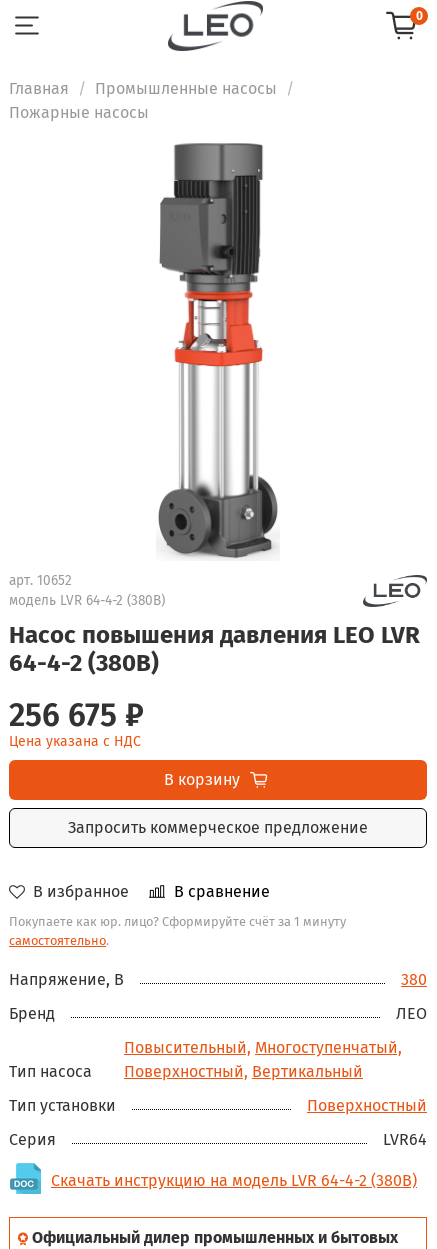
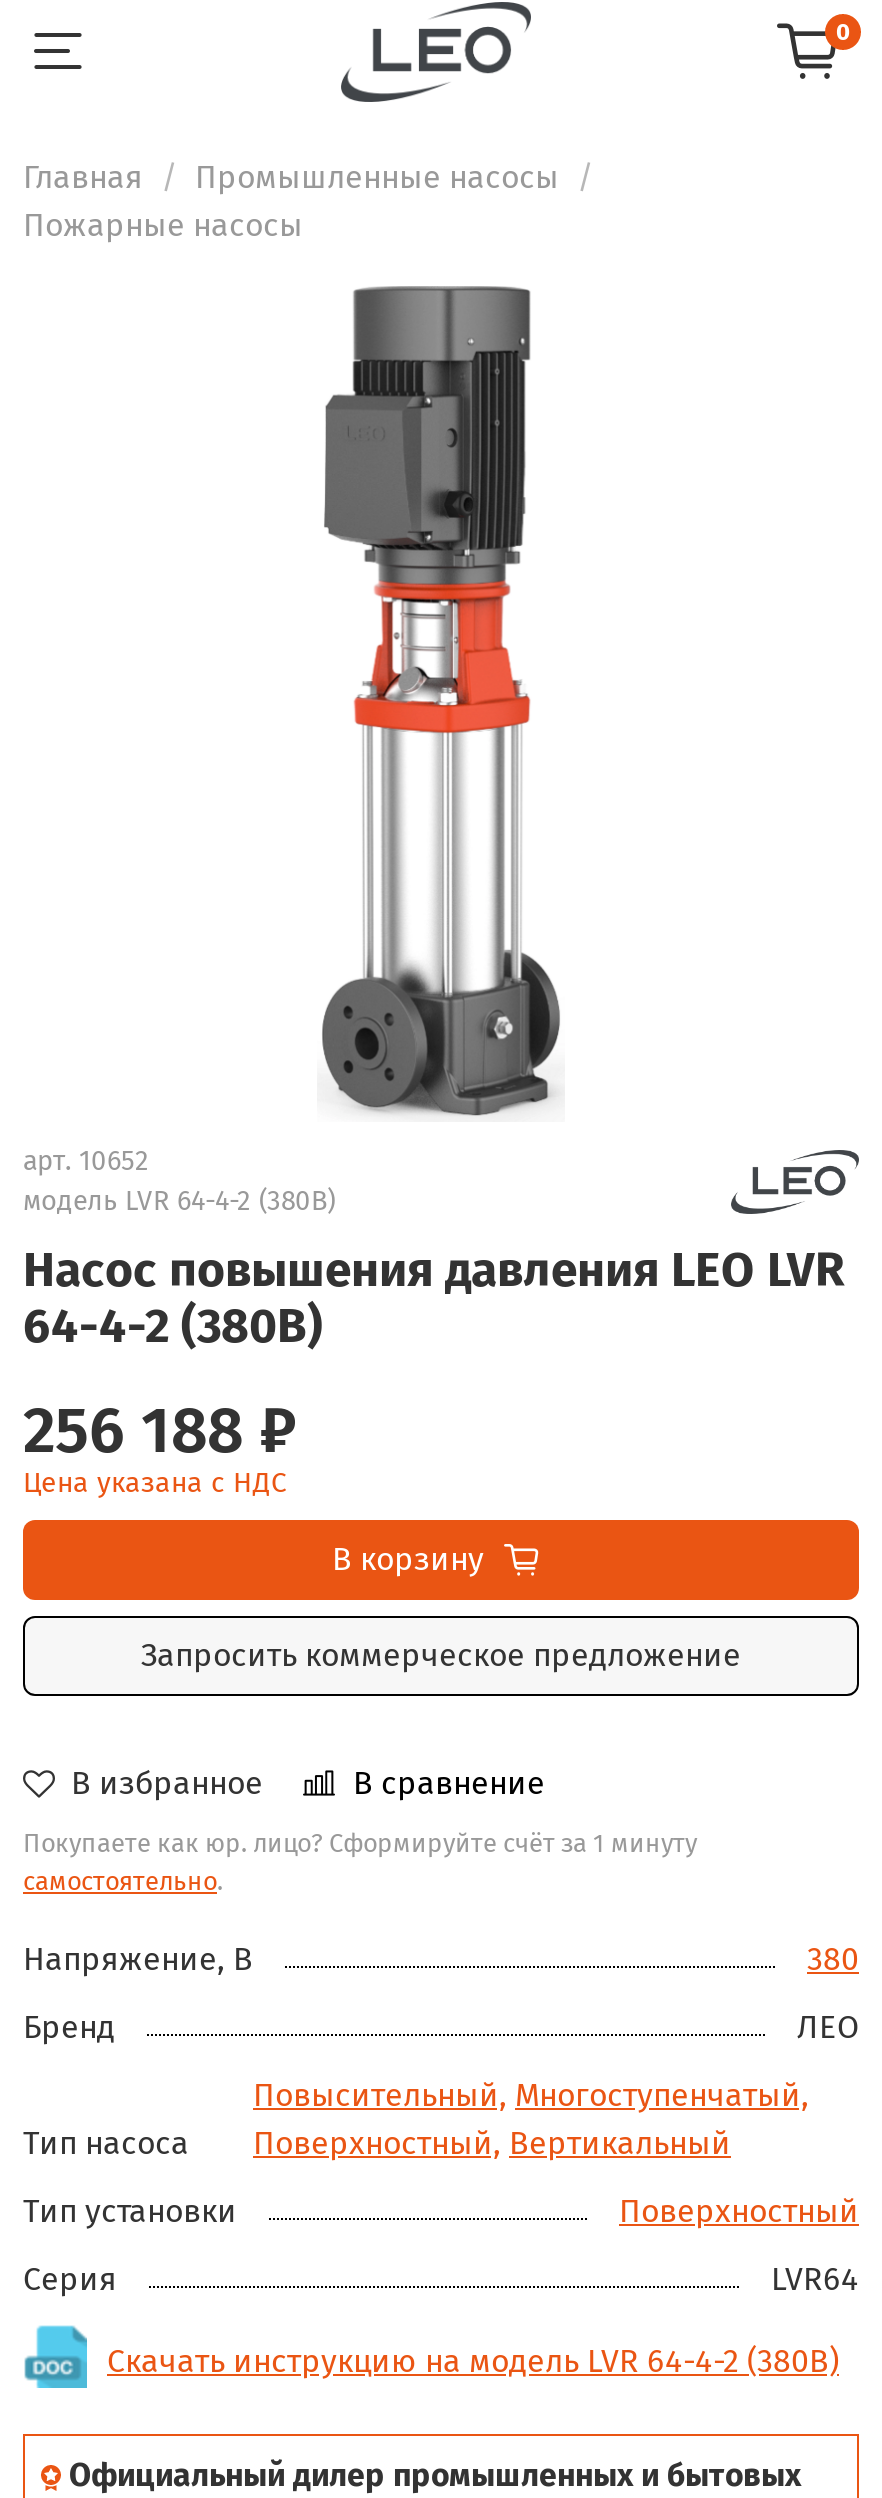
- 256 675 ₽
+ 256 188 ₽
